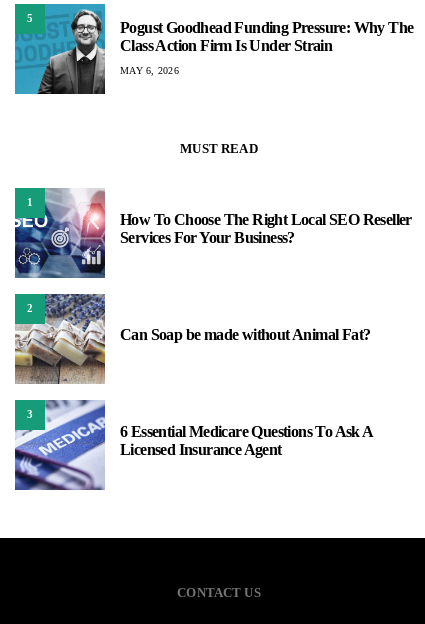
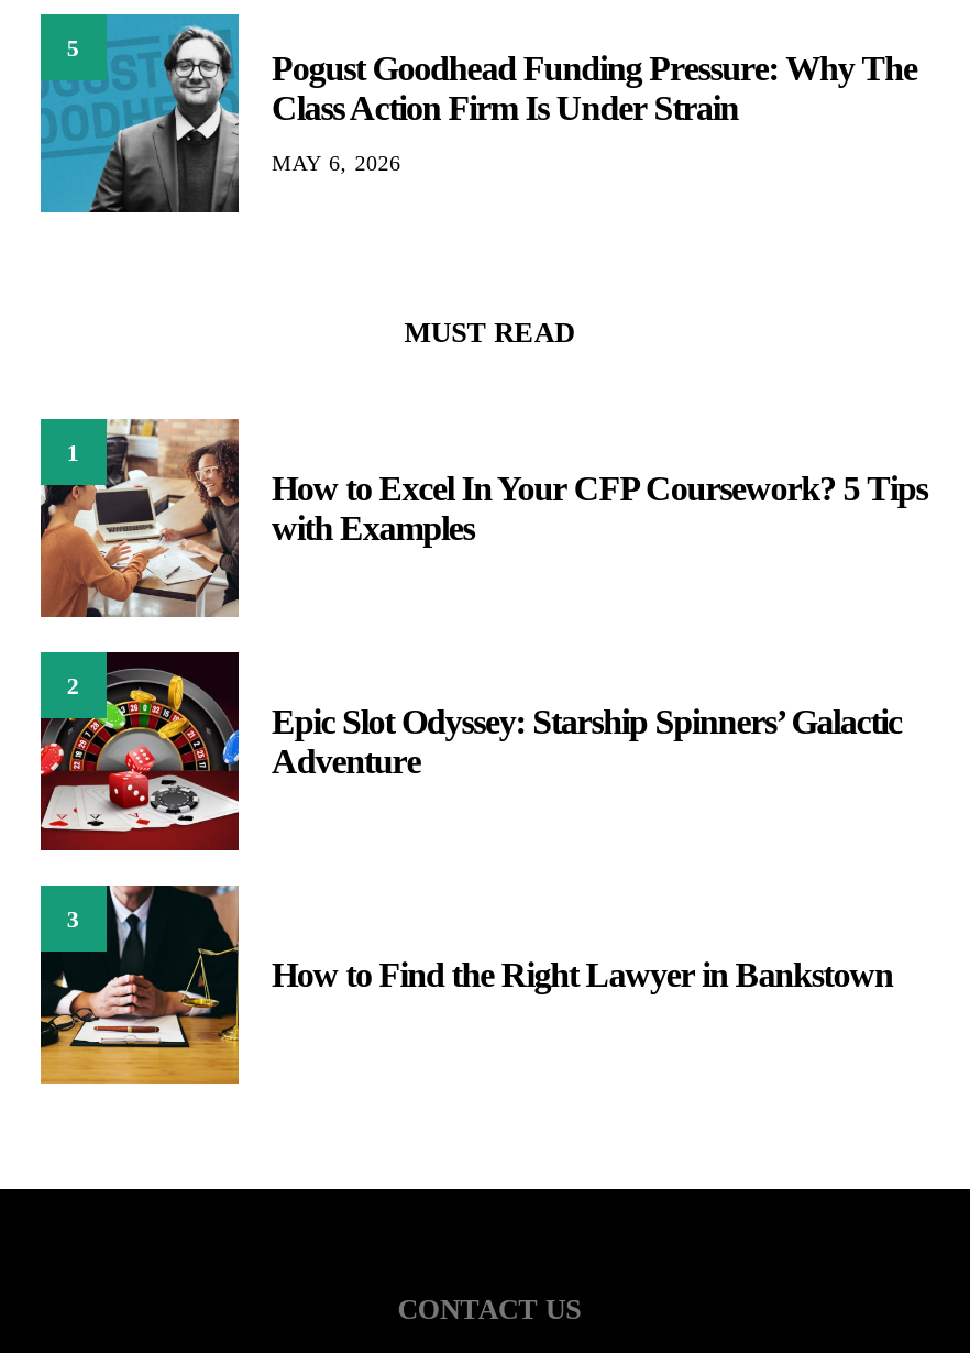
- [image]
- How To Choose The Right Local SEO Reseller
- Services For Your Business?
+ [image]
+ How to Excel In Your CFP Coursework? 5 Tips
+ with Examples

- [image]
- Can Soap be made without Animal Fat?
+ [image]
+ Epic Slot Odyssey: Starship Spinners’ Galactic
+ Adventure

- [image]
- 6 Essential Medicare Questions To Ask A
- Licensed Insurance Agent
+ [image]
+ How to Find the Right Lawyer in Bankstown
